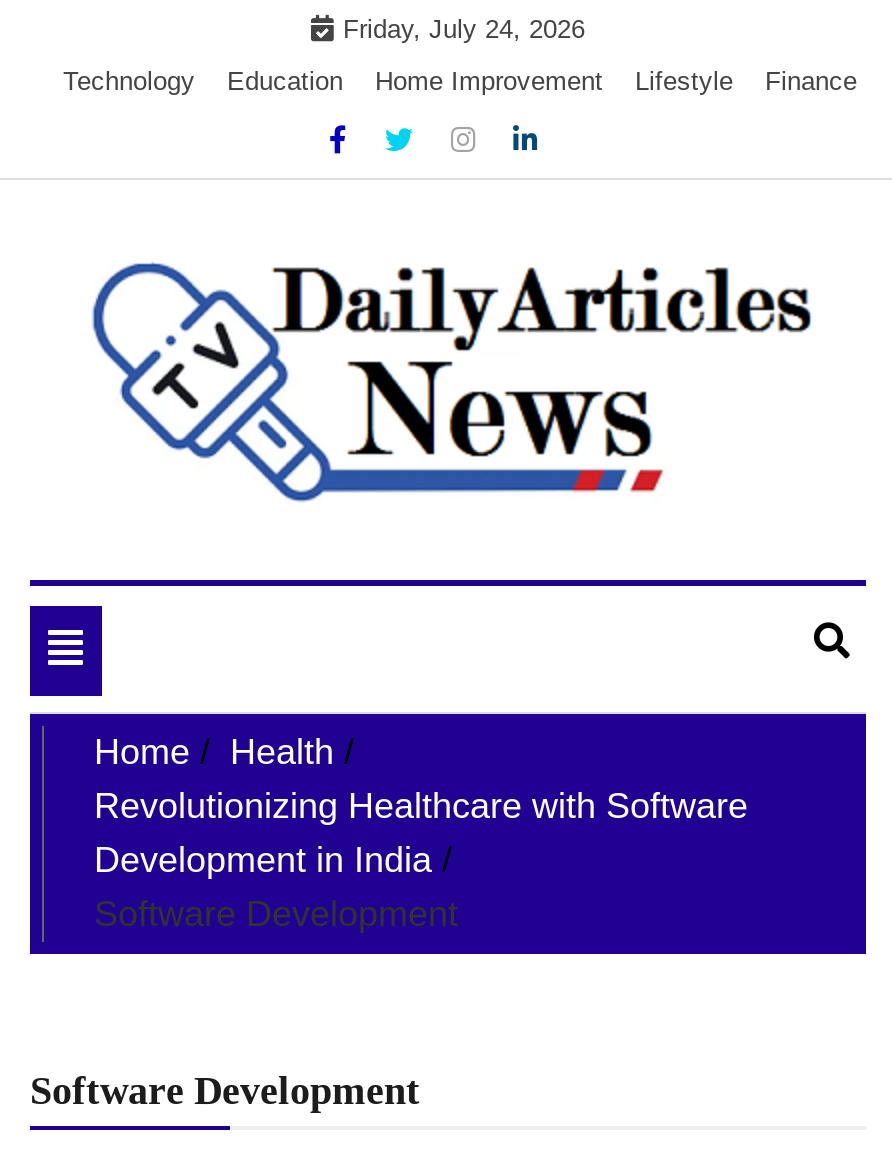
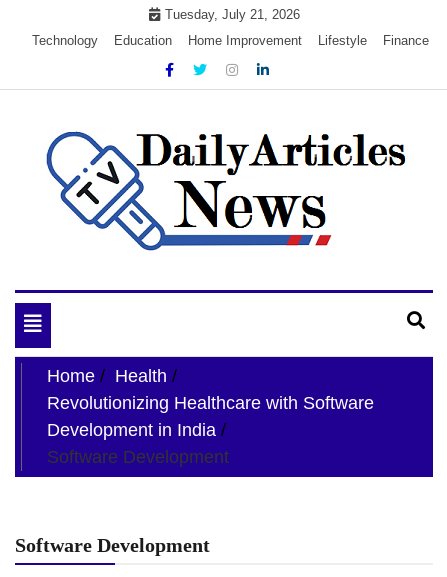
- Friday, July 24, 2026
+ Tuesday, July 21, 2026
